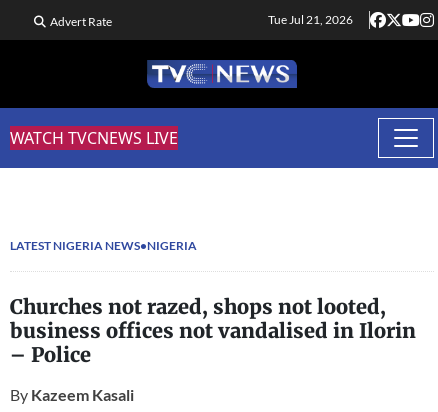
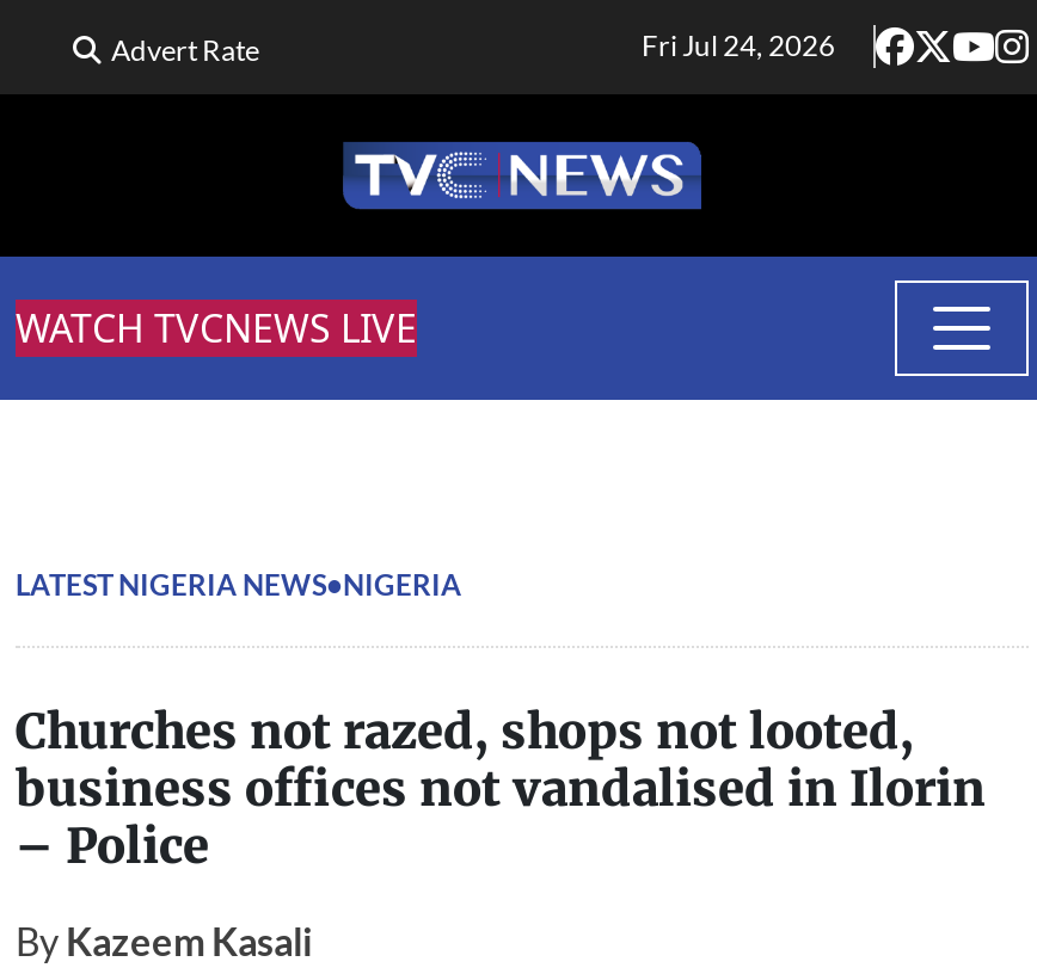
- Tue Jul 21, 2026
+ Fri Jul 24, 2026
